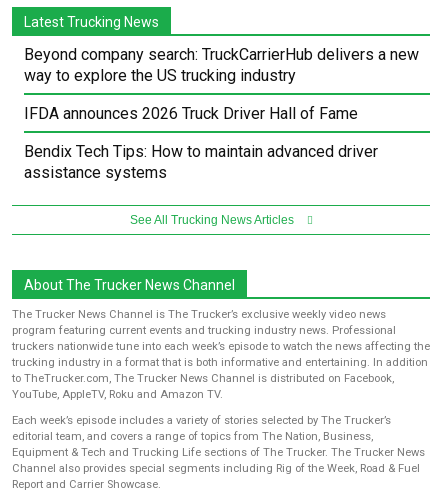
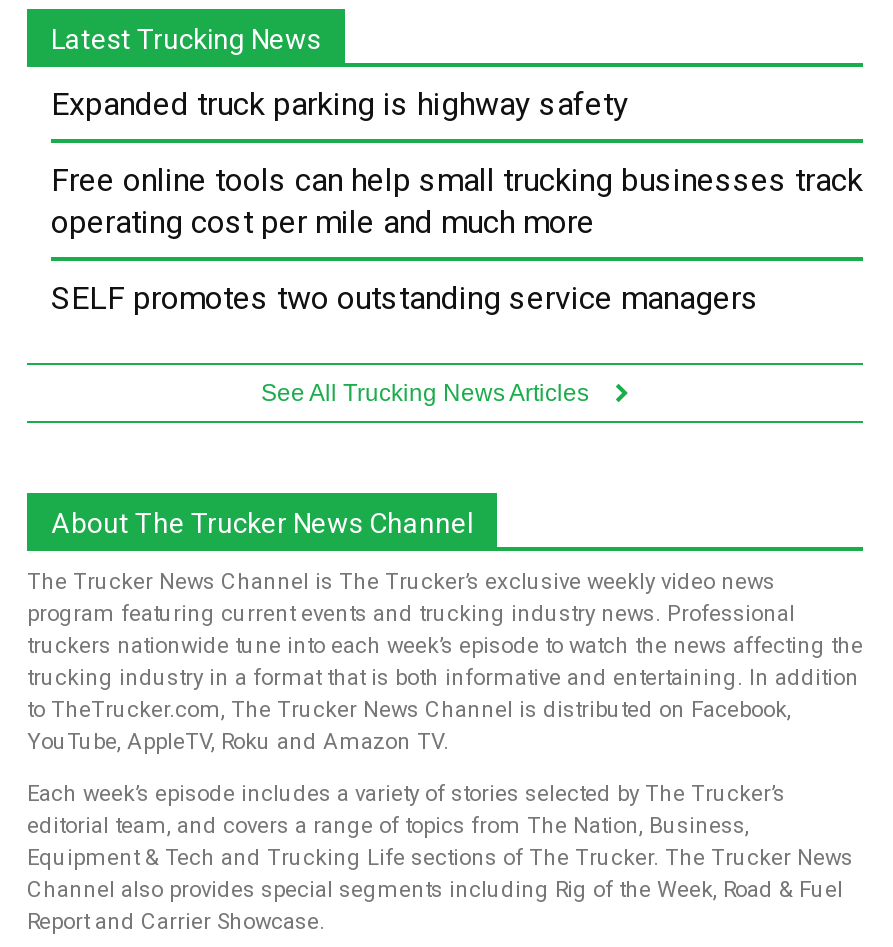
- Beyond company search: TruckCarrierHub delivers a new
- way to explore the US trucking industry
+ Expanded truck parking is highway safety

- IFDA announces 2026 Truck Driver Hall of Fame
+ Free online tools can help small trucking businesses track
+ operating cost per mile and much more

- Bendix Tech Tips: How to maintain advanced driver
- assistance systems
+ SELF promotes two outstanding service managers
